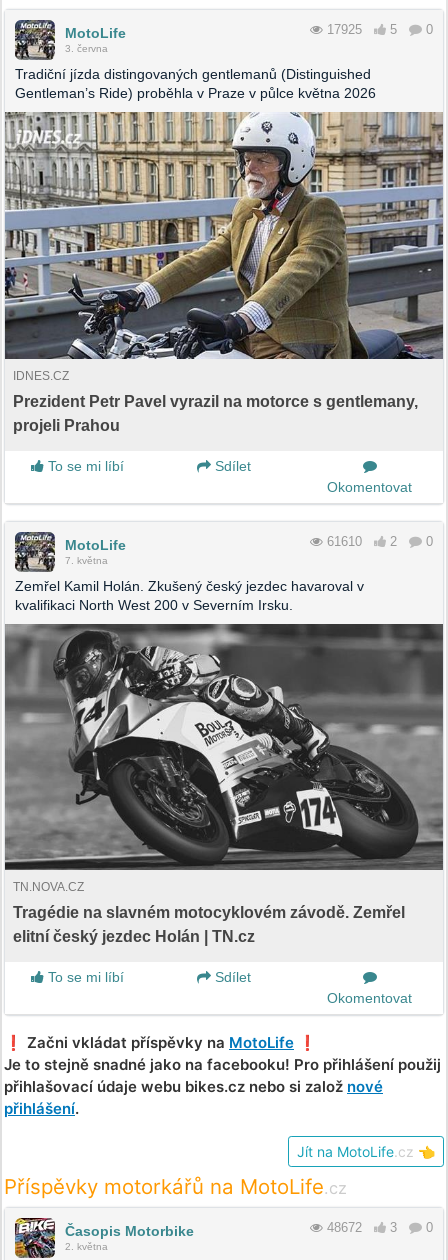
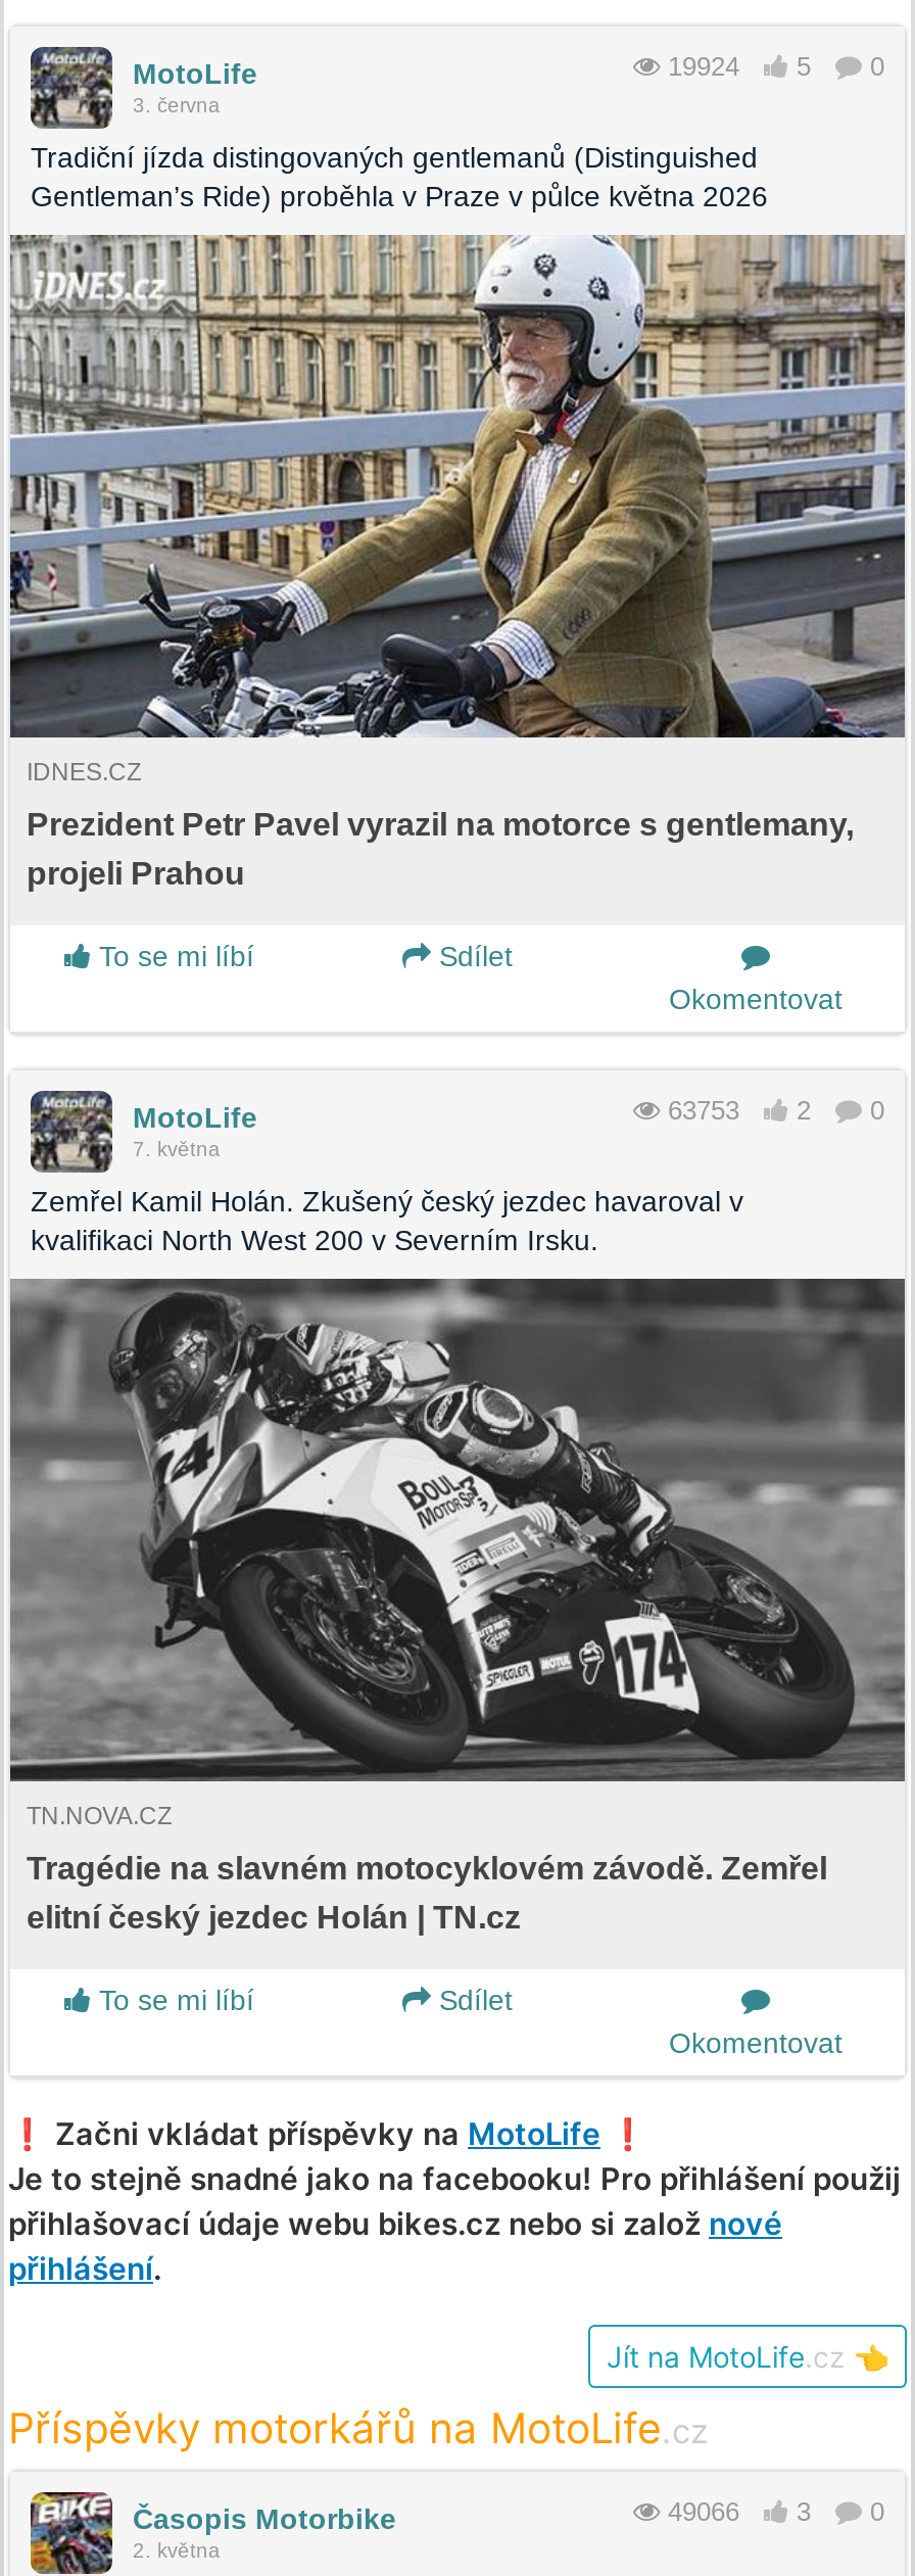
- 17925 5 0
+ 19924 5 0

- 61610 2 0
+ 63753 2 0

- 48672 3 0
+ 49066 3 0
